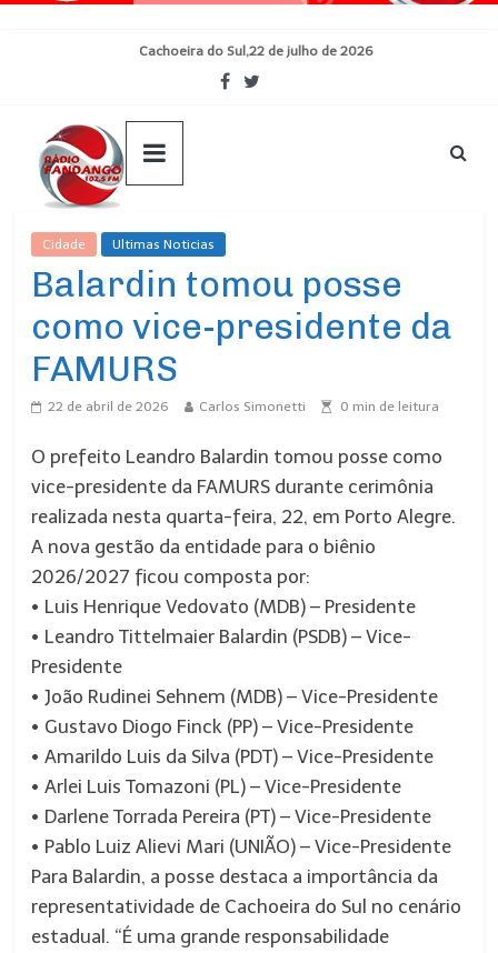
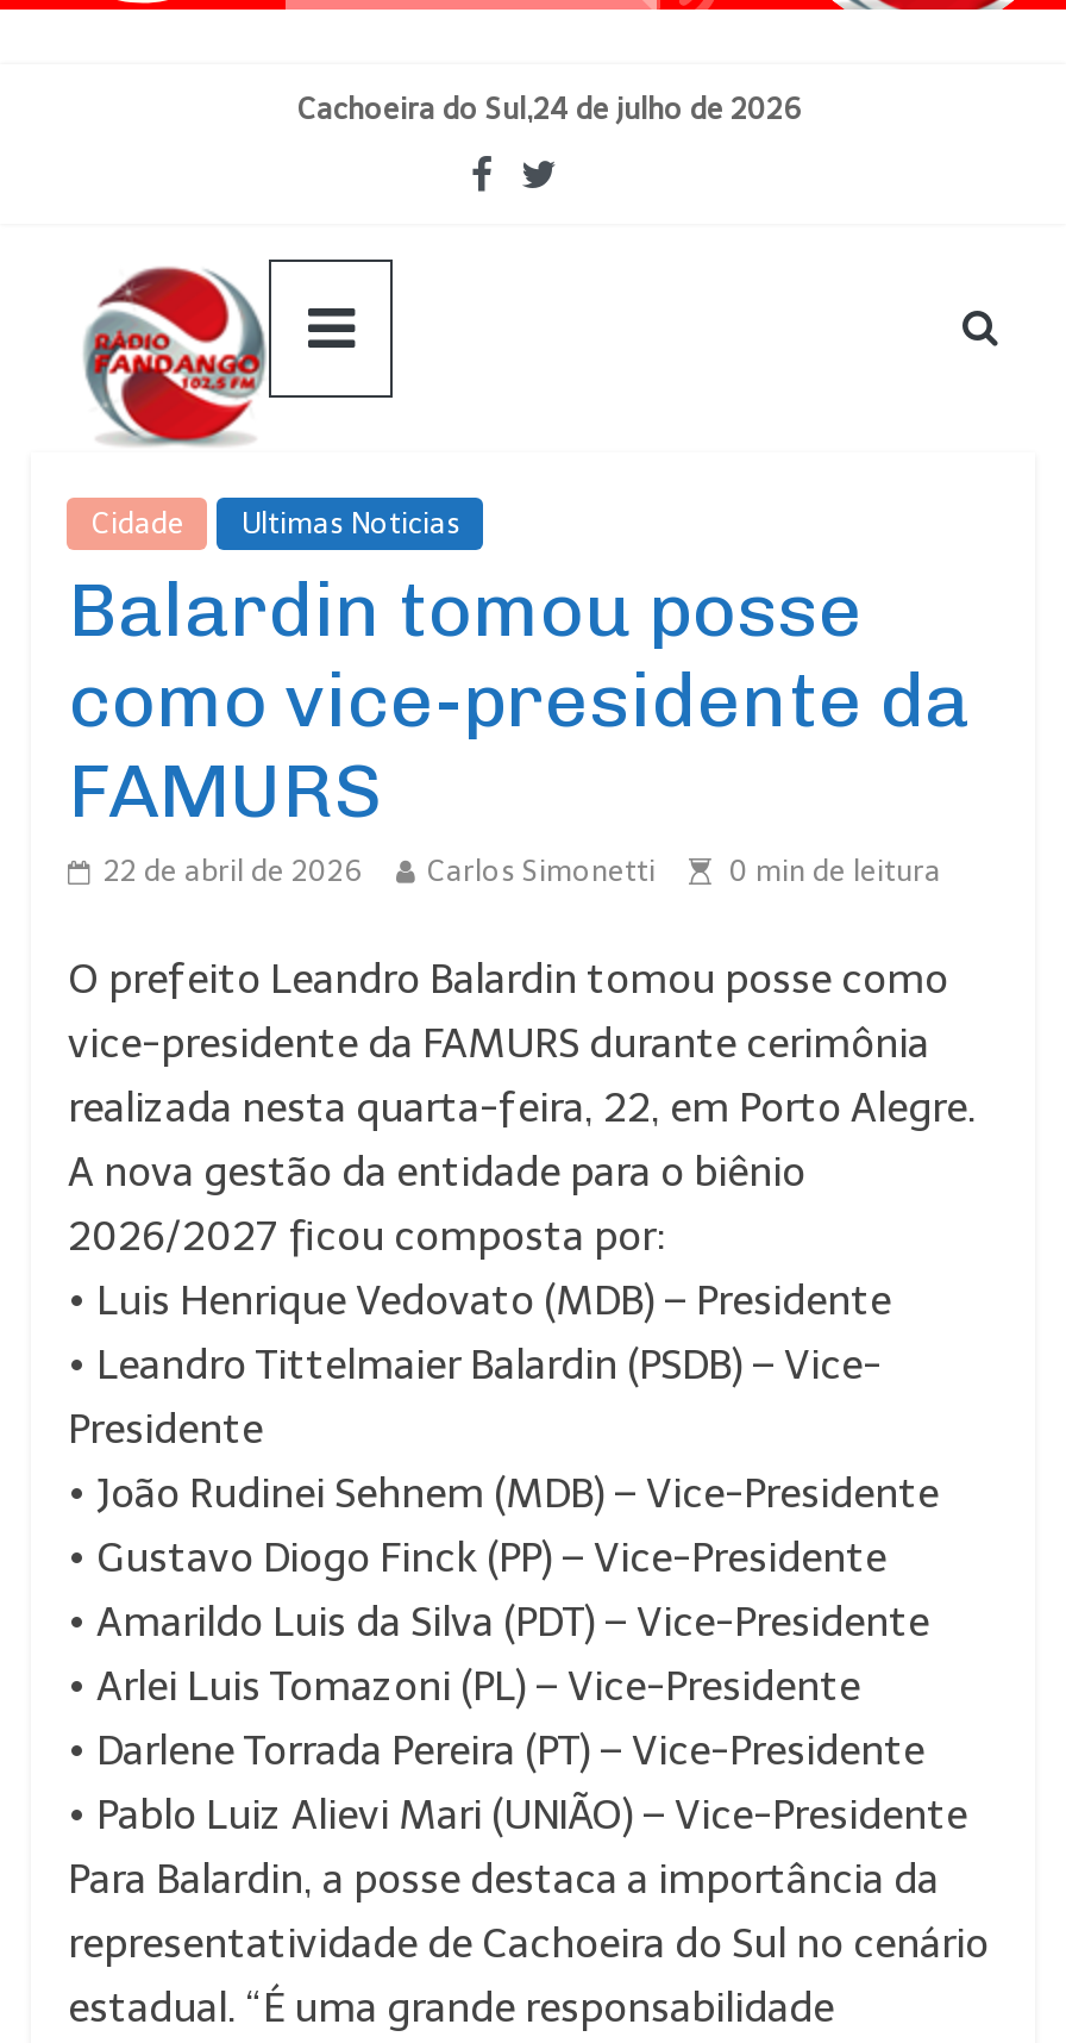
- Cachoeira do Sul,22 de julho de 2026
+ Cachoeira do Sul,24 de julho de 2026
